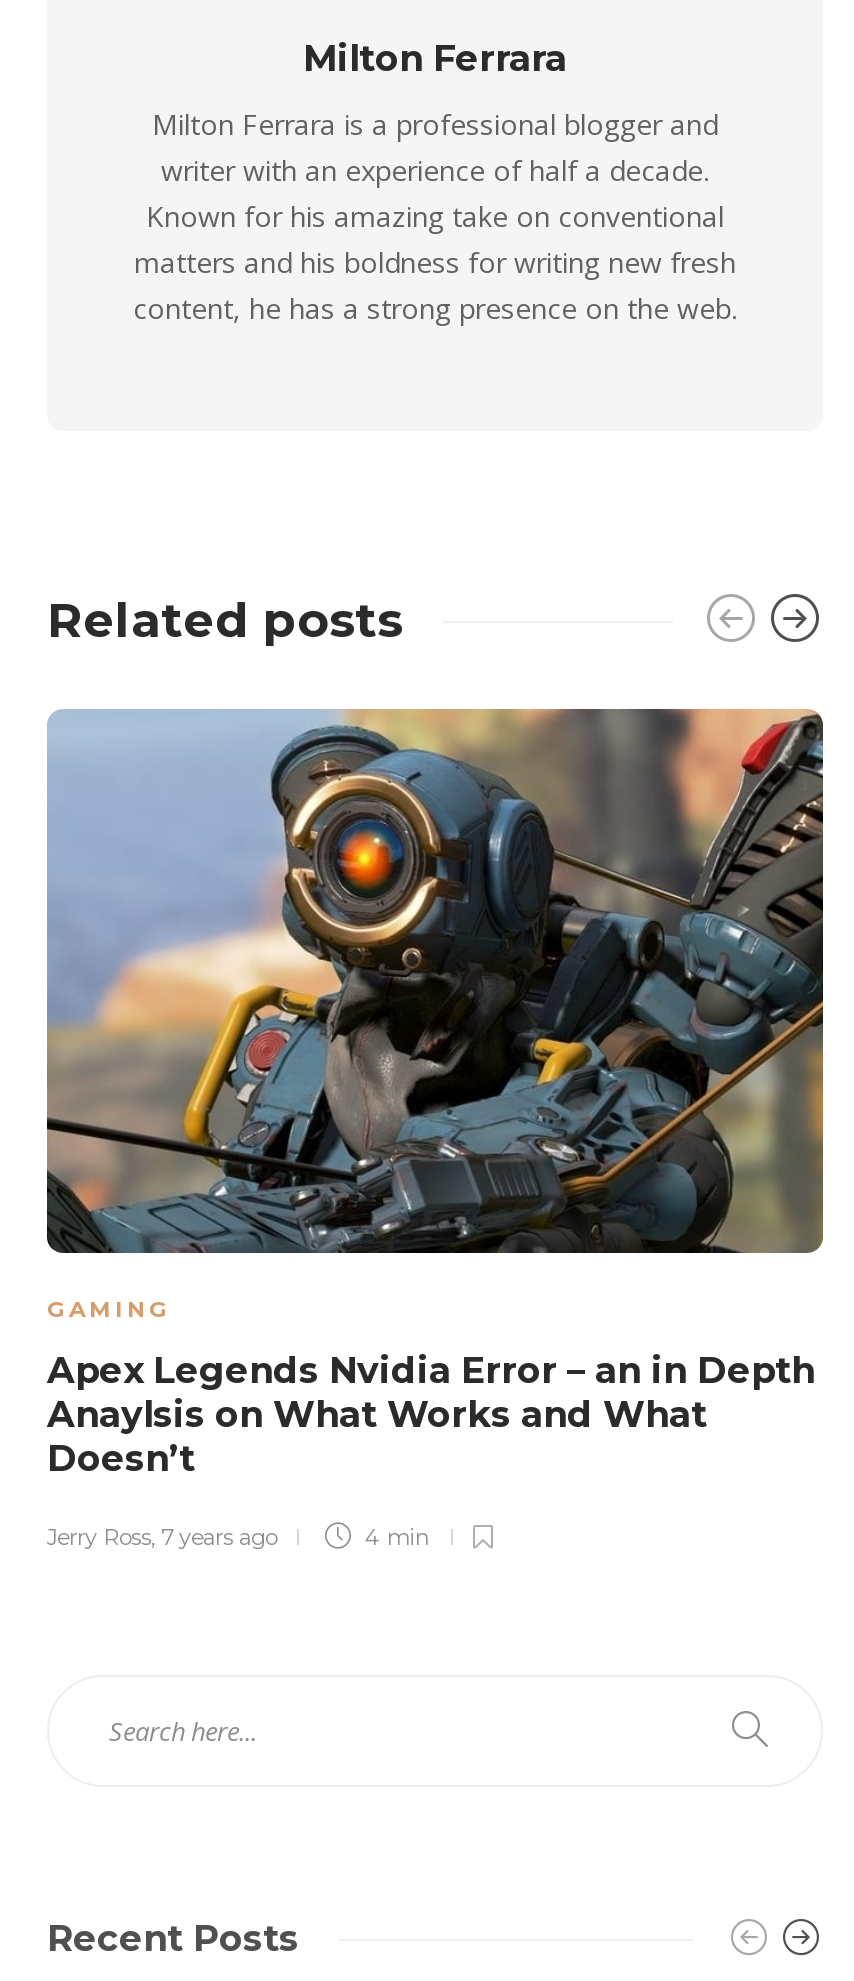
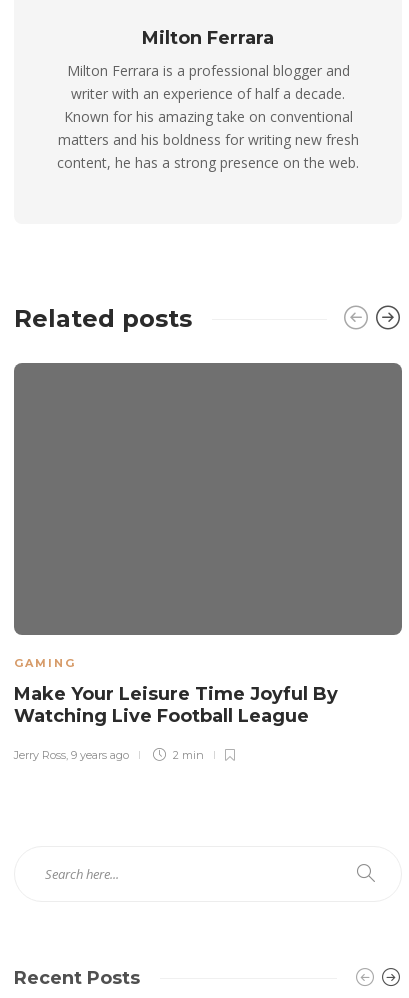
- [image]

- Apex Legends Nvidia Error – an in Depth
- Anaylsis on What Works and What
- Doesn’t
+ Make Your Leisure Time Joyful By
+ Watching Live Football League

- Jerry Ross, 7 years ago
- 4 min
+ Jerry Ross, 9 years ago
+ 2 min
